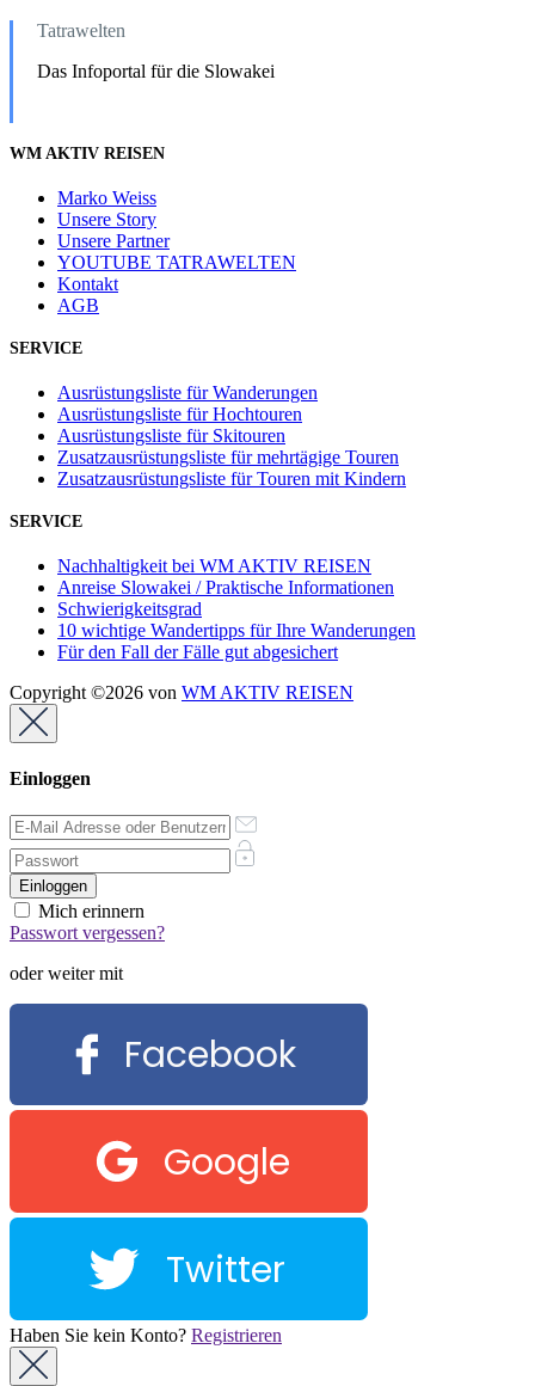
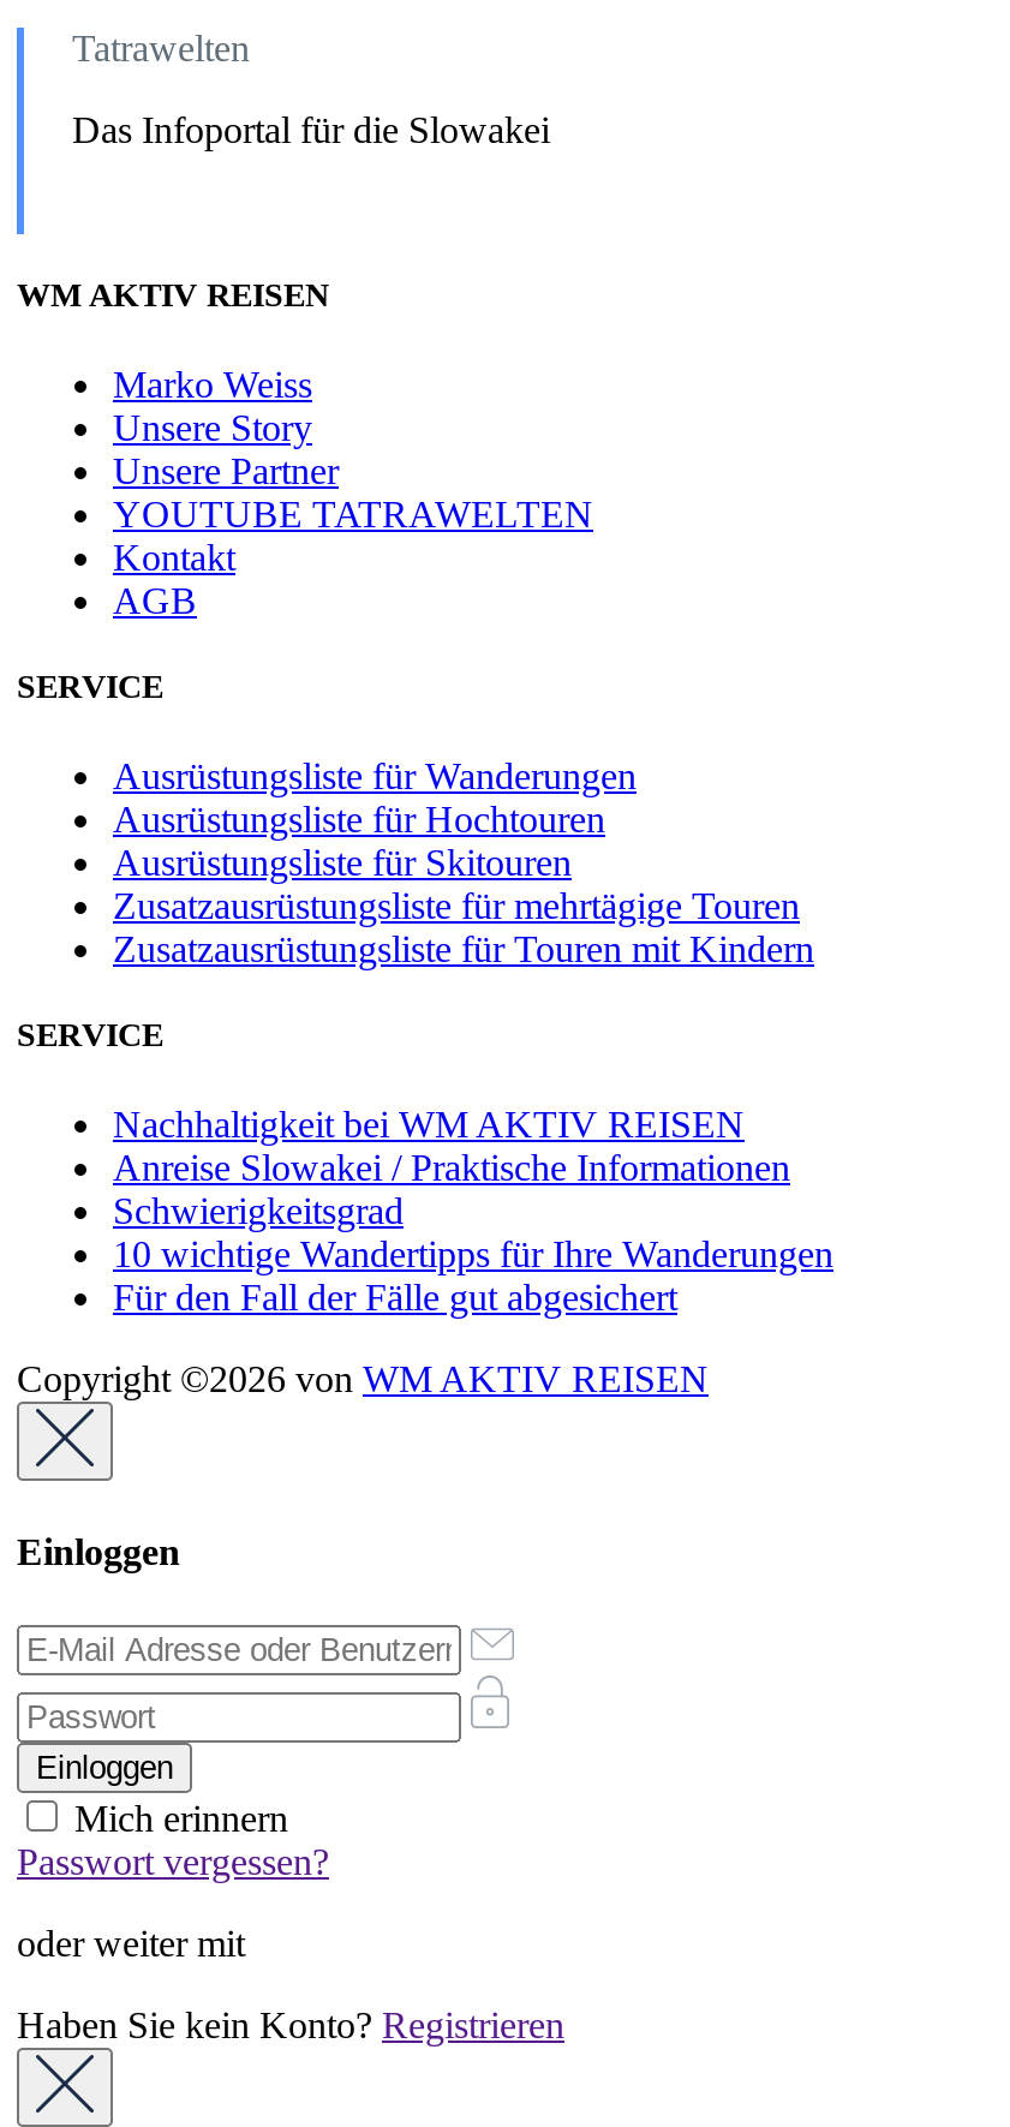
- [image]
- Facebook
- Google
- Twitter
